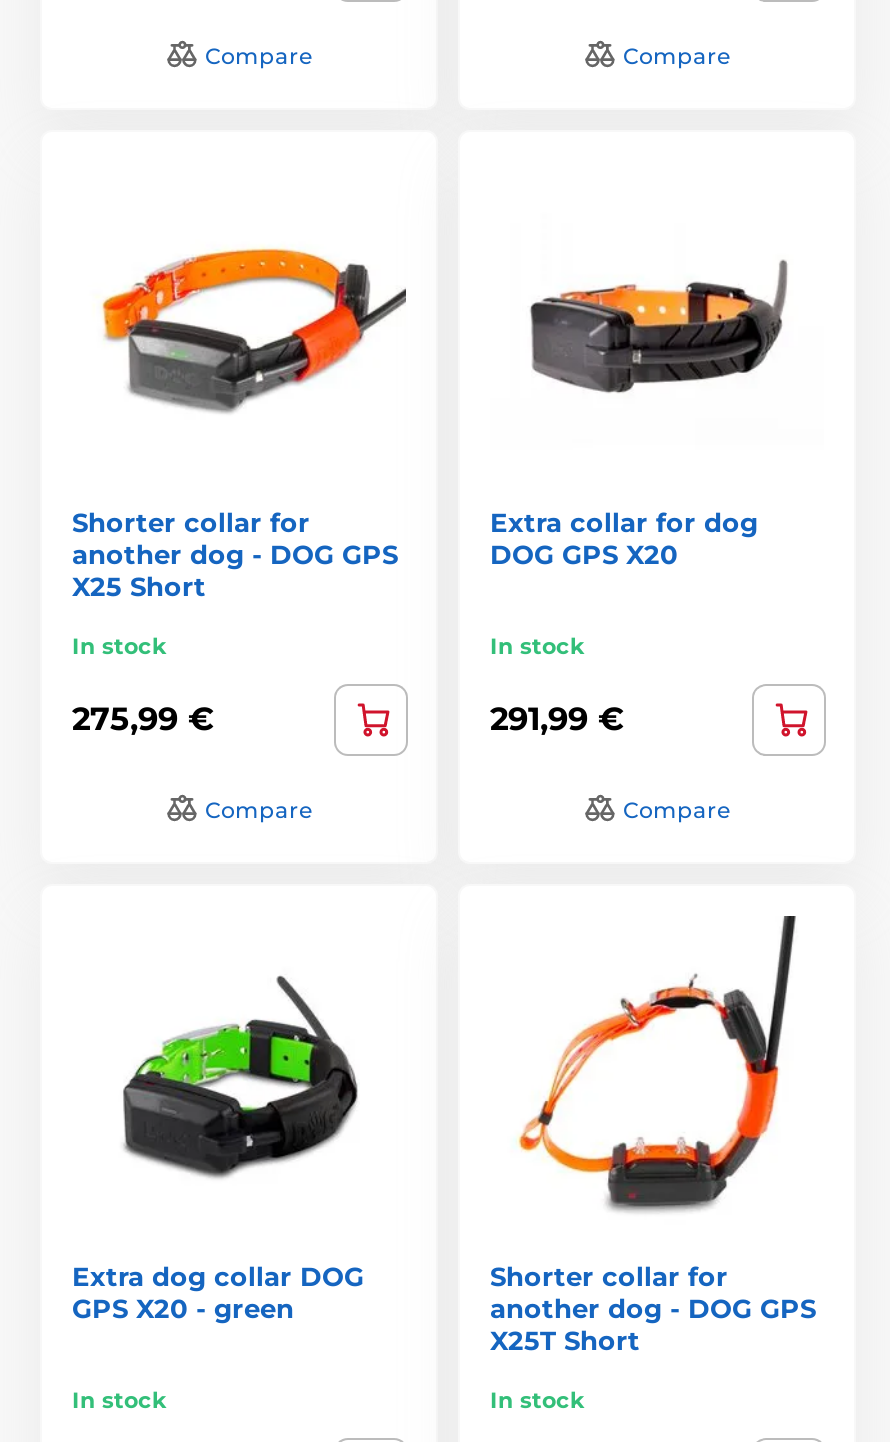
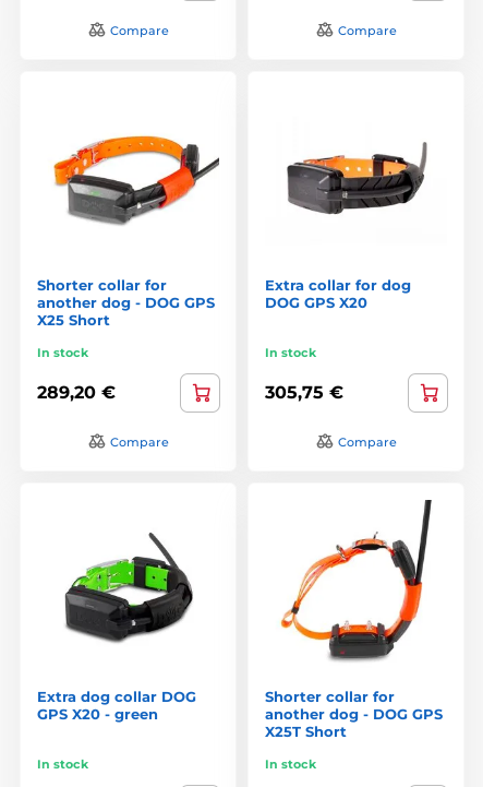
- 275,99 €
+ 289,20 €

- 291,99 €
+ 305,75 €
